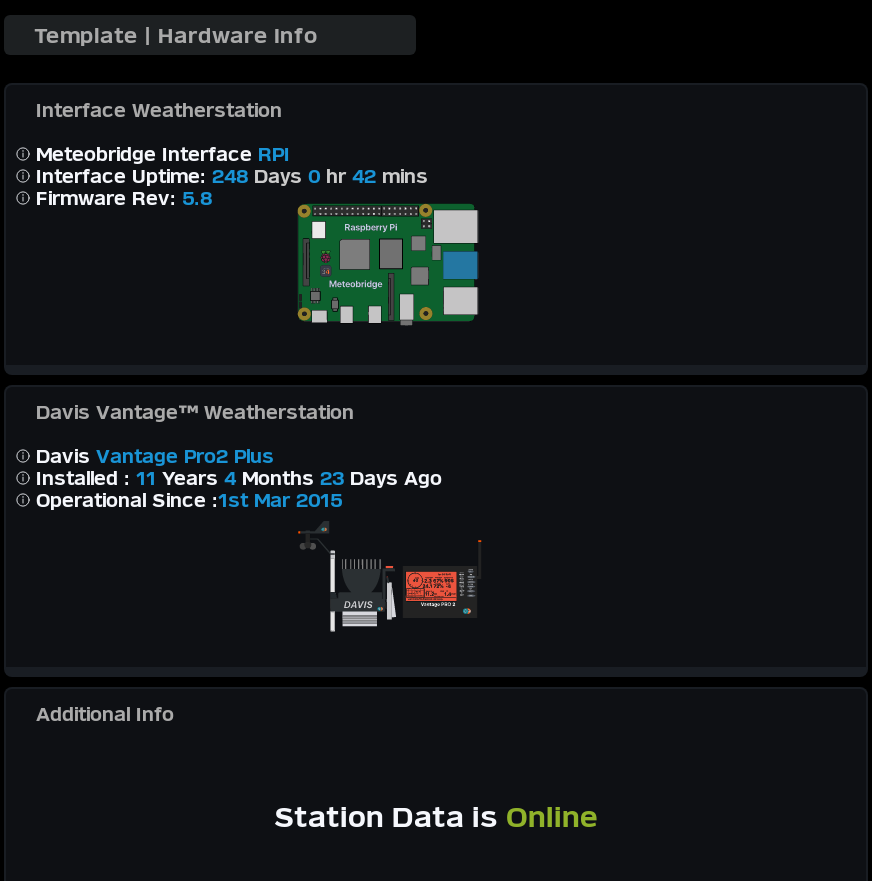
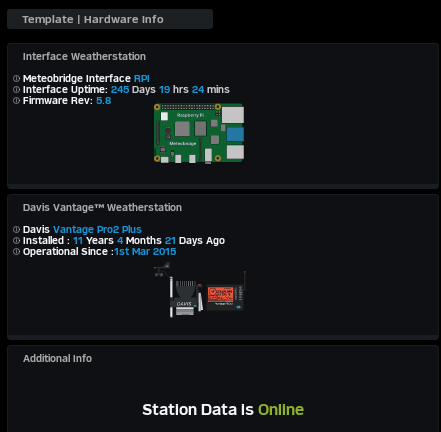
- Interface Uptime: 248 Days 0 hr 42 mins
+ Interface Uptime: 245 Days 19 hrs 24 mins

- Installed : 11Years 4 Months 23 Days Ago
+ Installed : 11Years 4 Months 21 Days Ago
